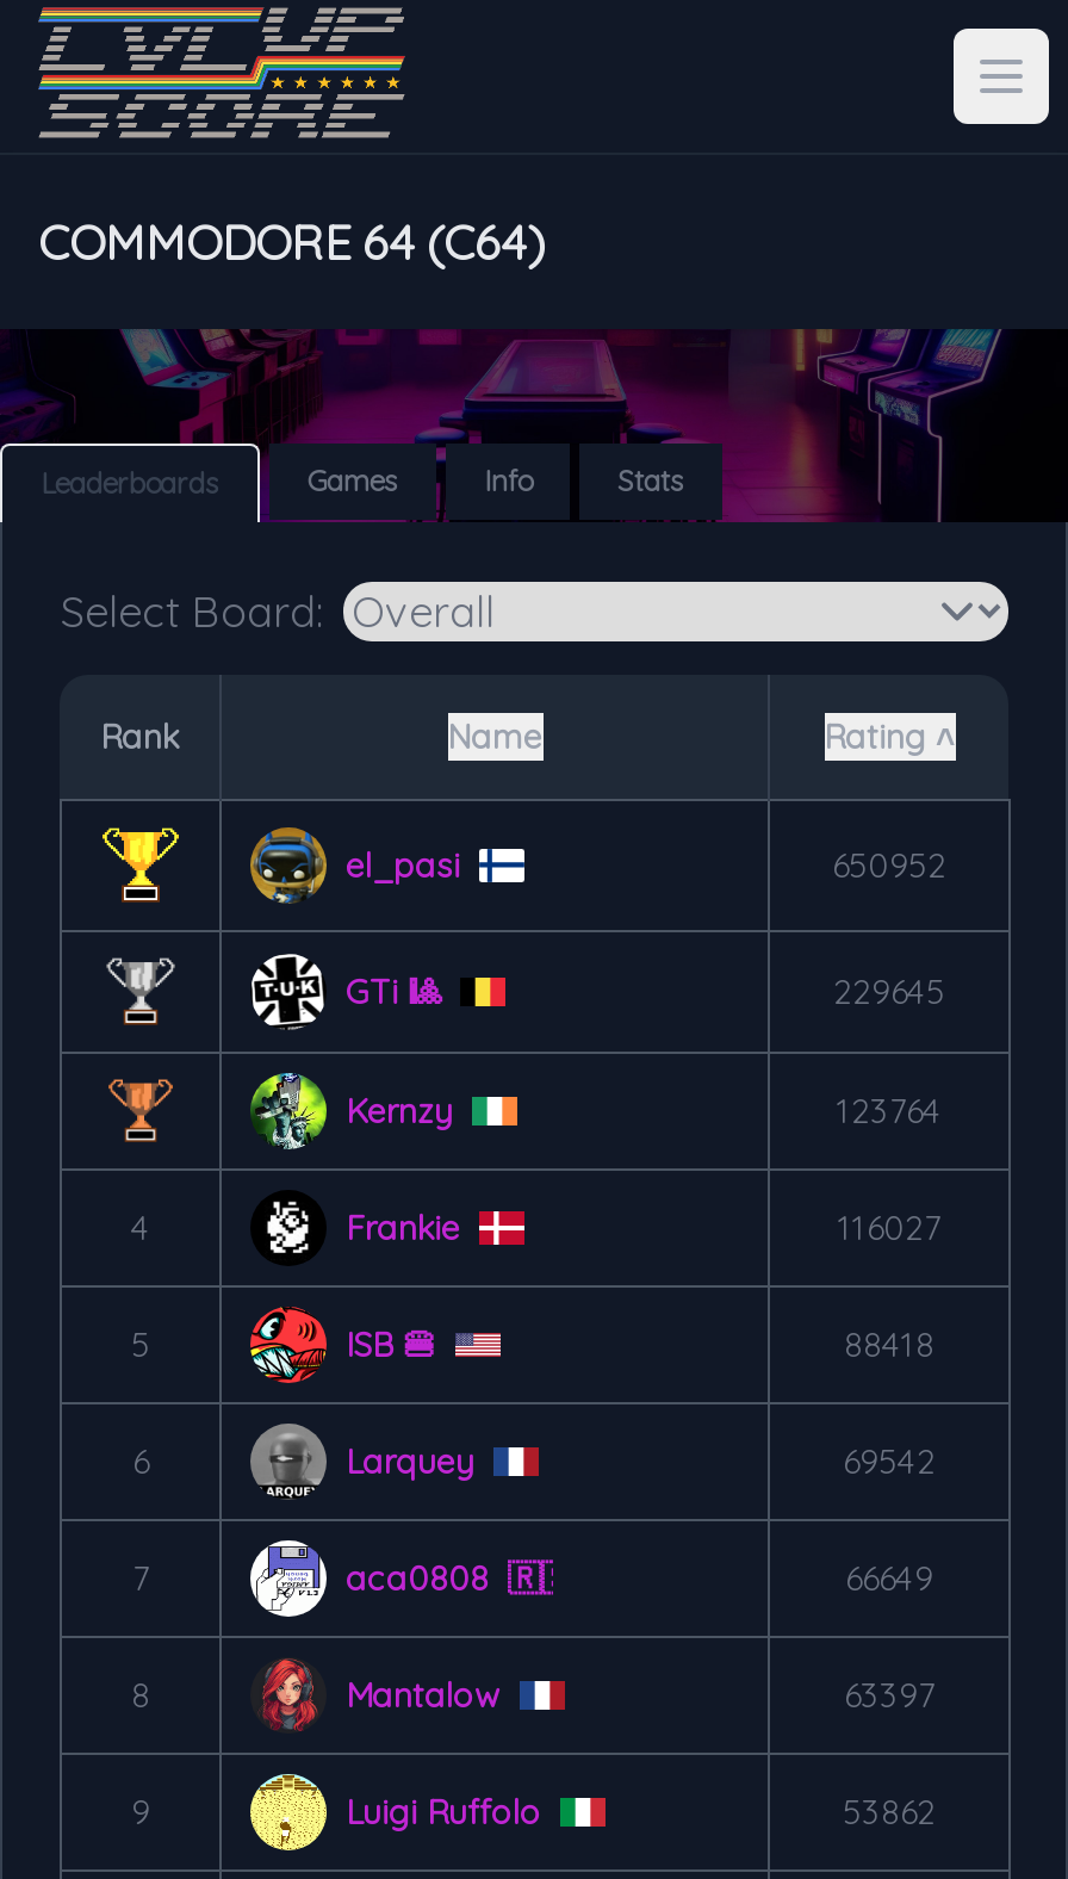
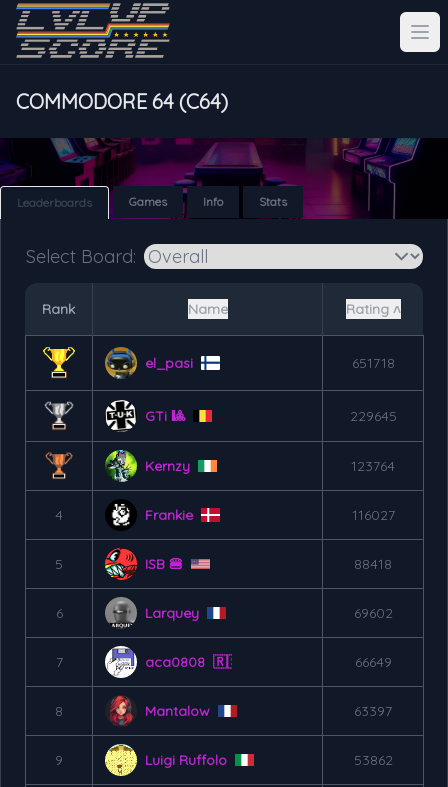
- 650952
+ 651718

- 69542
+ 69602
